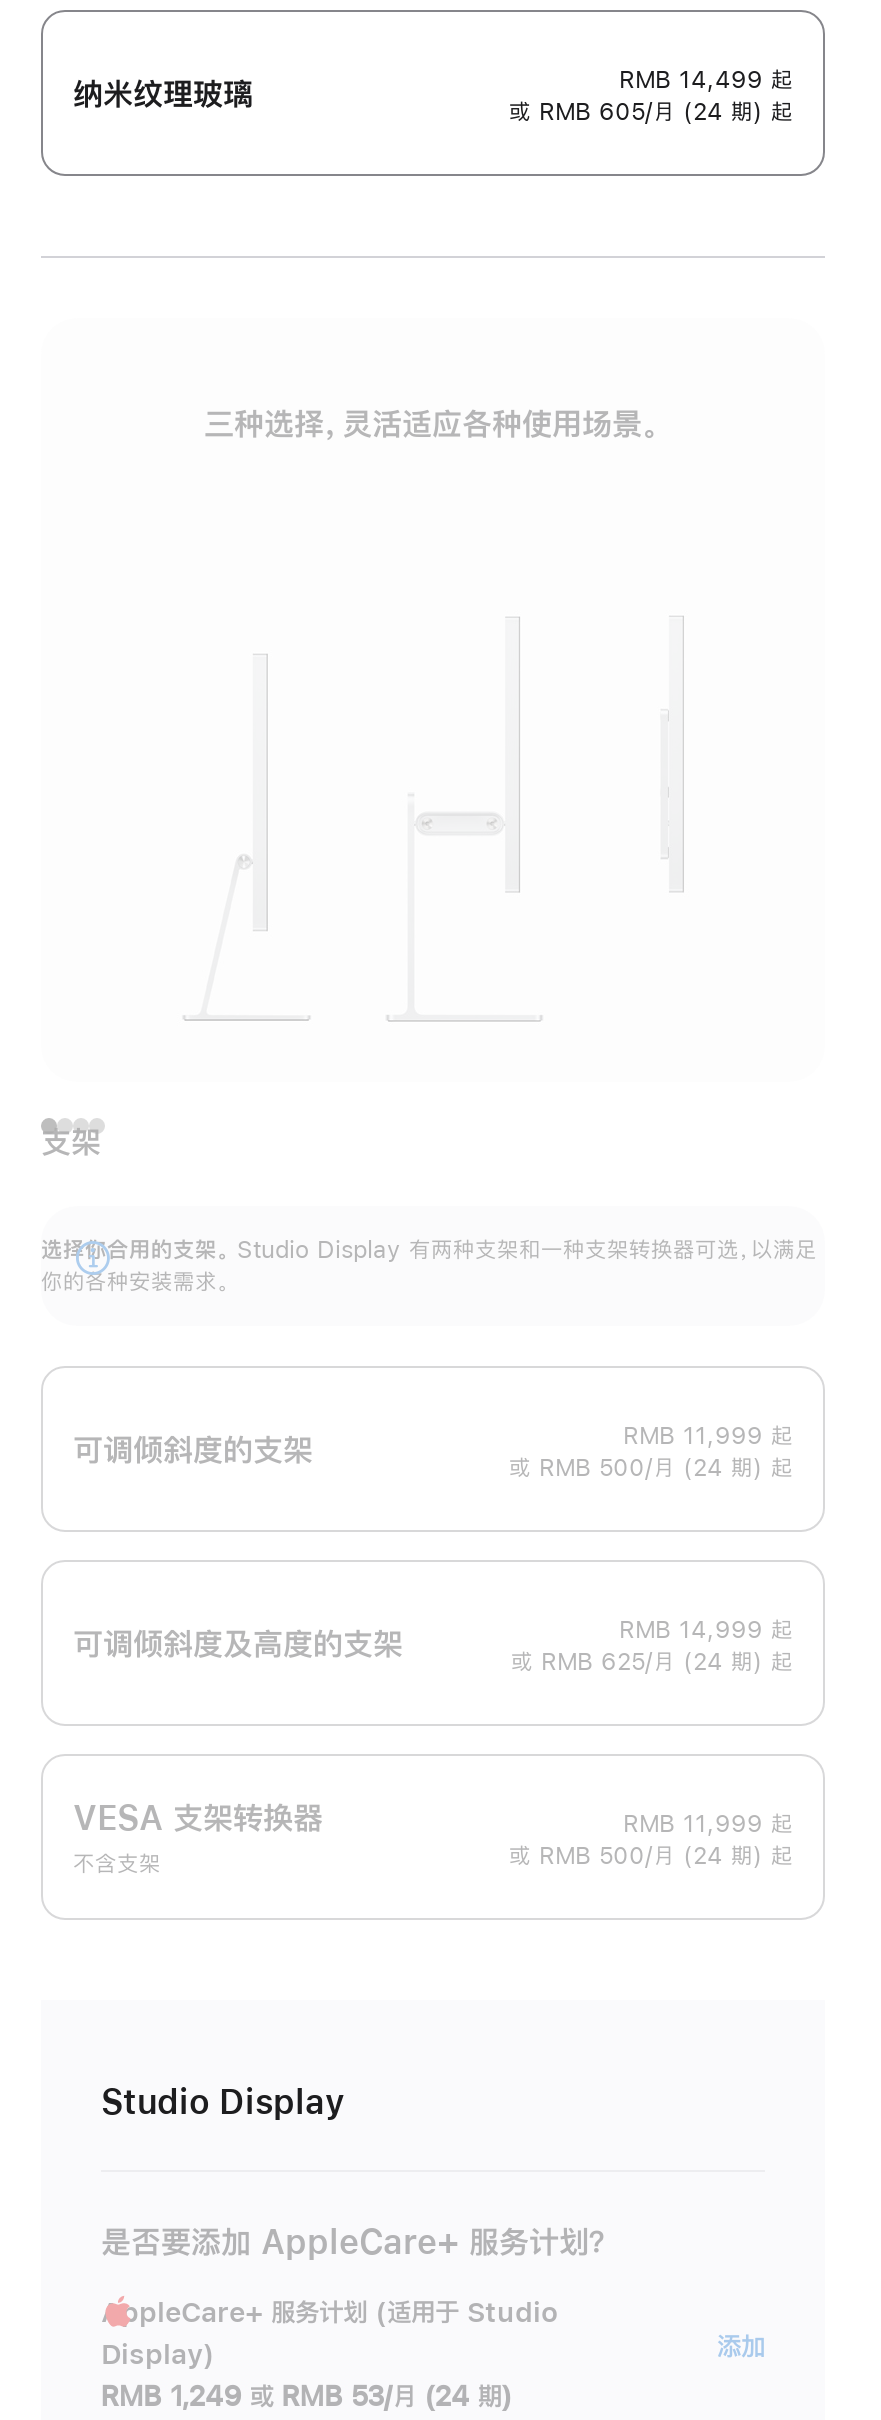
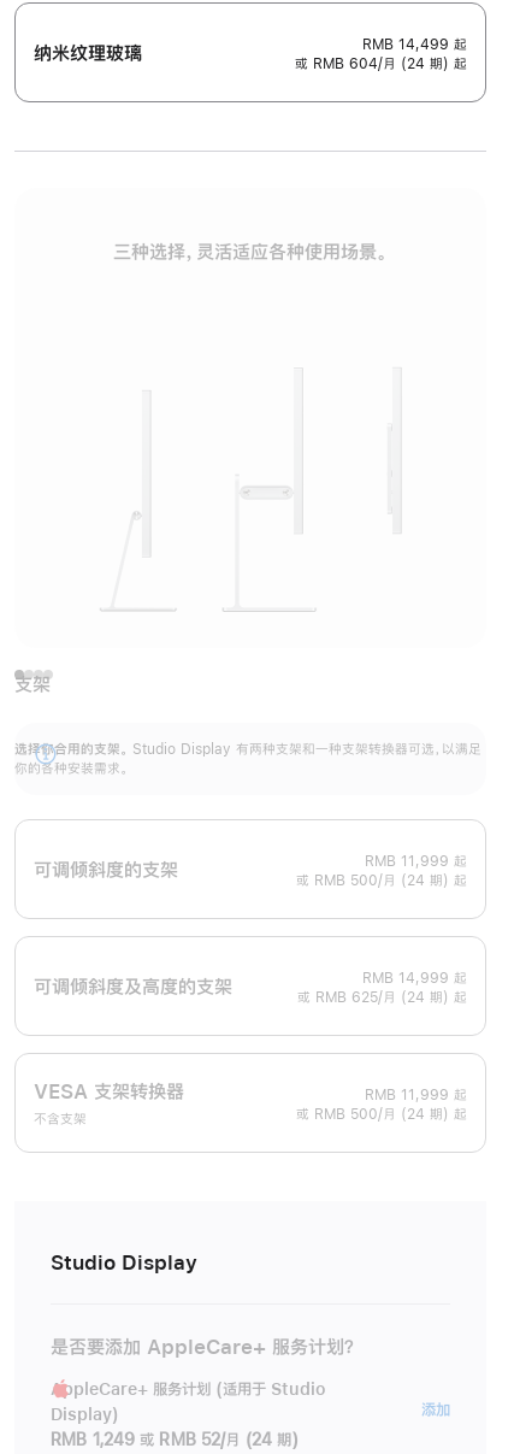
- 或 RMB 605/月 (24 期) 起
+ 或 RMB 604/月 (24 期) 起

- RMB 1,249 或 RMB 53/月 (24 期)
+ RMB 1,249 或 RMB 52/月 (24 期)
